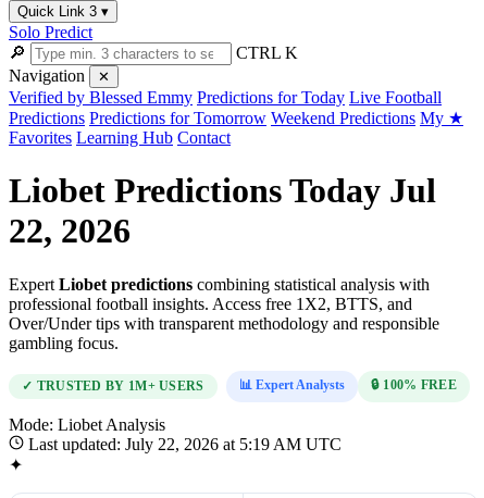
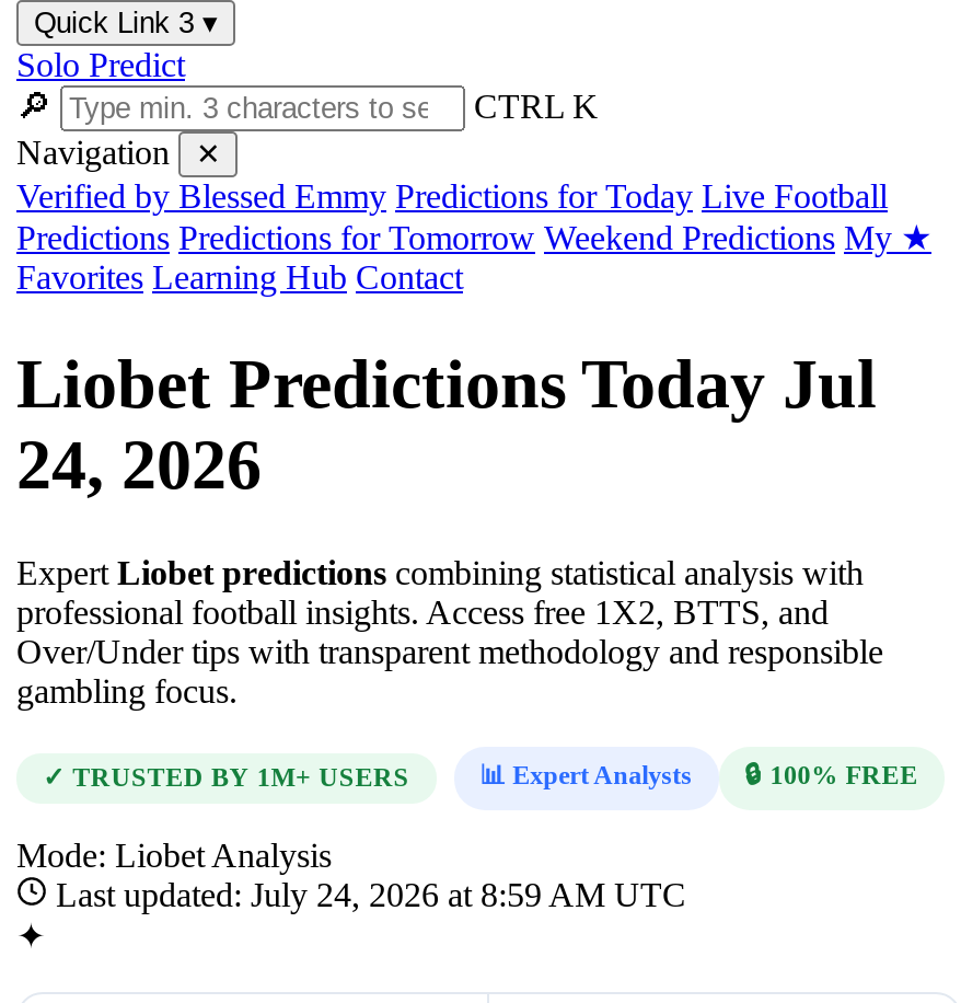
- 22, 2026
+ 24, 2026

- Last updated: July 22, 2026 at 5:19 AM UTC
+ Last updated: July 24, 2026 at 8:59 AM UTC
